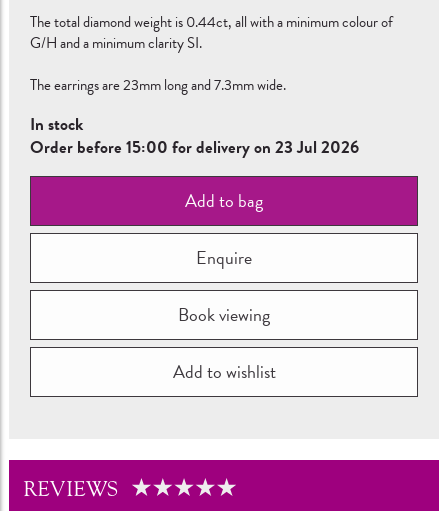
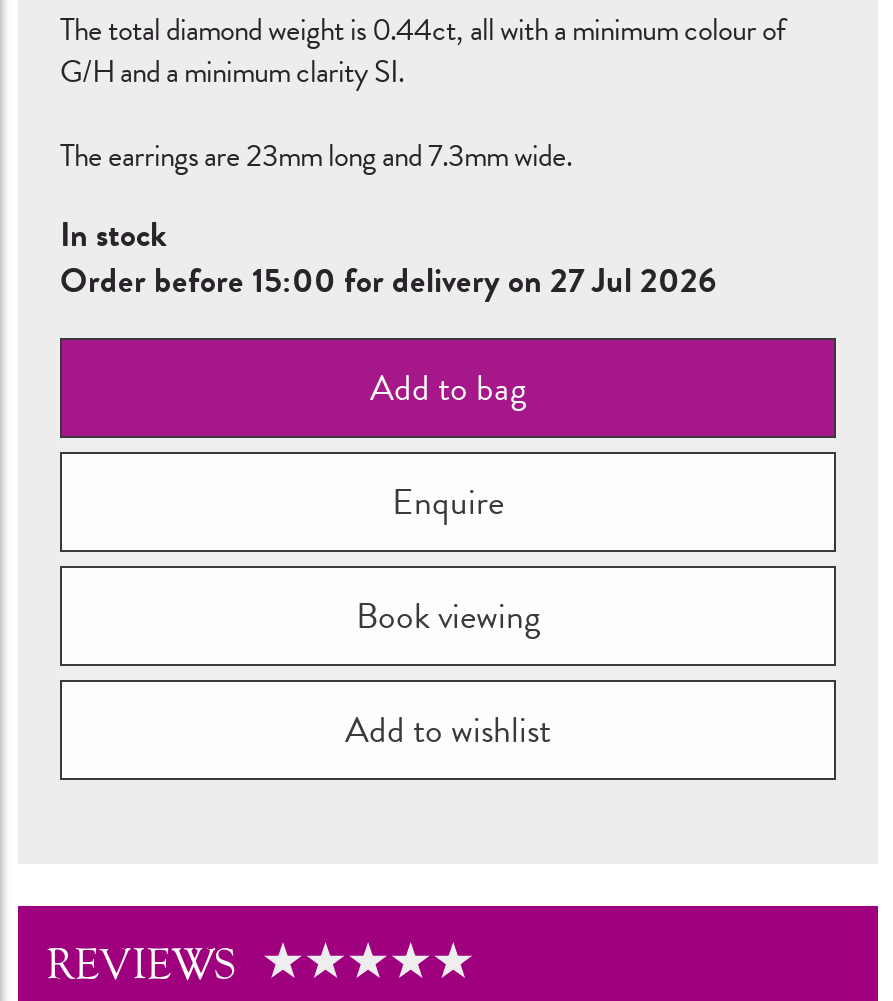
- Order before 15:00 for delivery on 23 Jul 2026
+ Order before 15:00 for delivery on 27 Jul 2026
